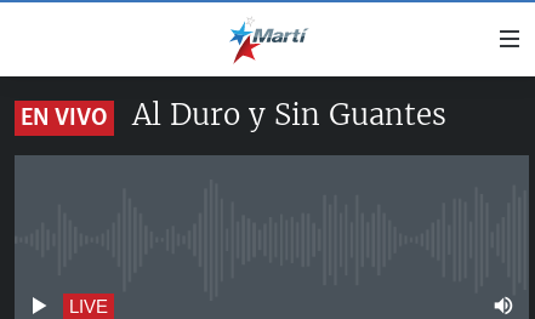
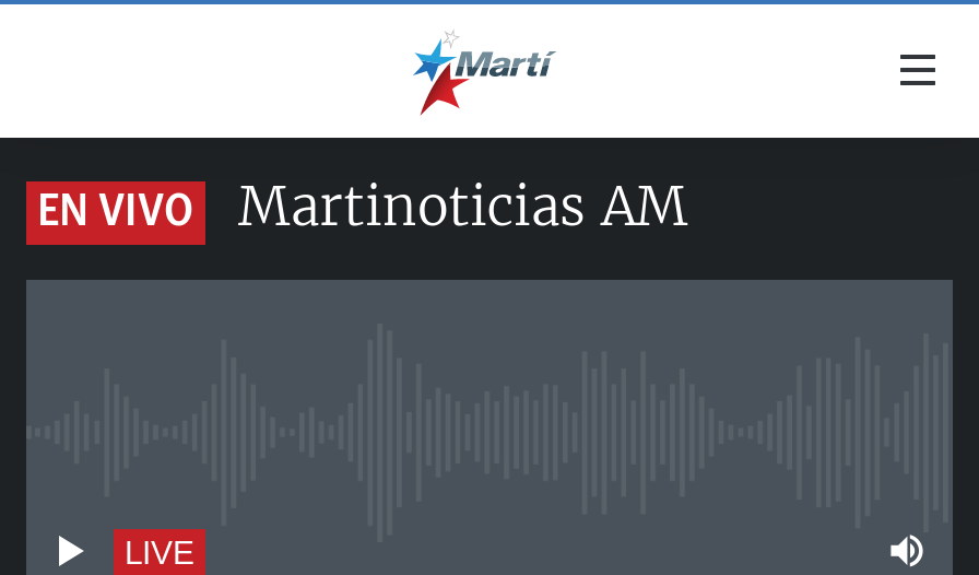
- Al Duro y Sin Guantes
+ Martinoticias AM
